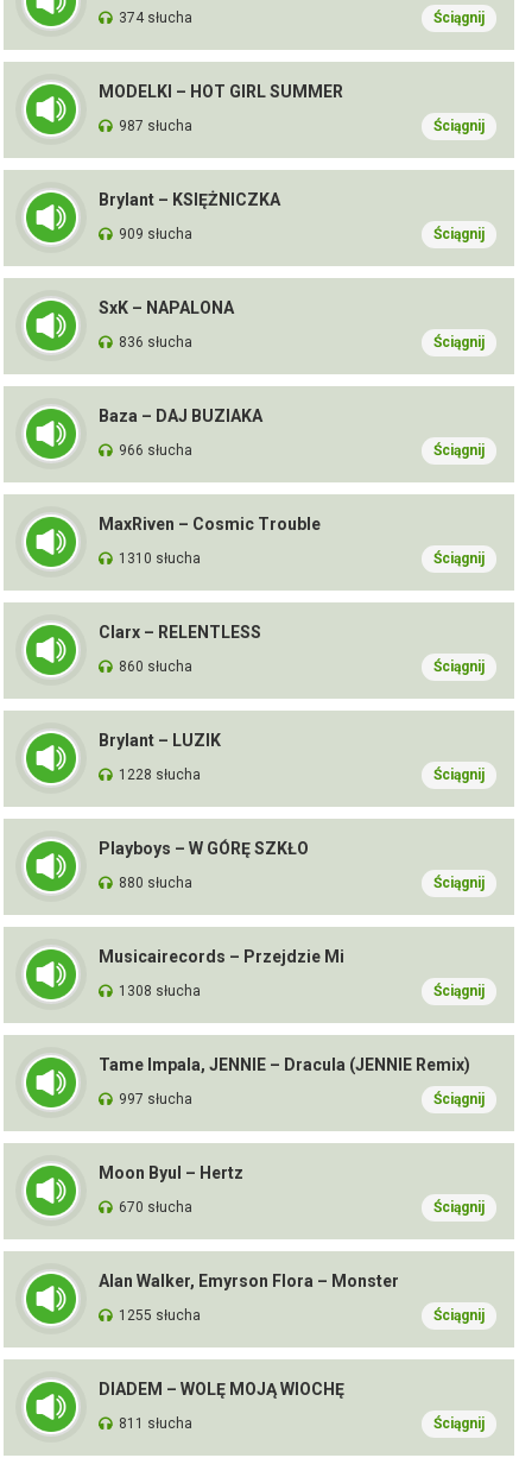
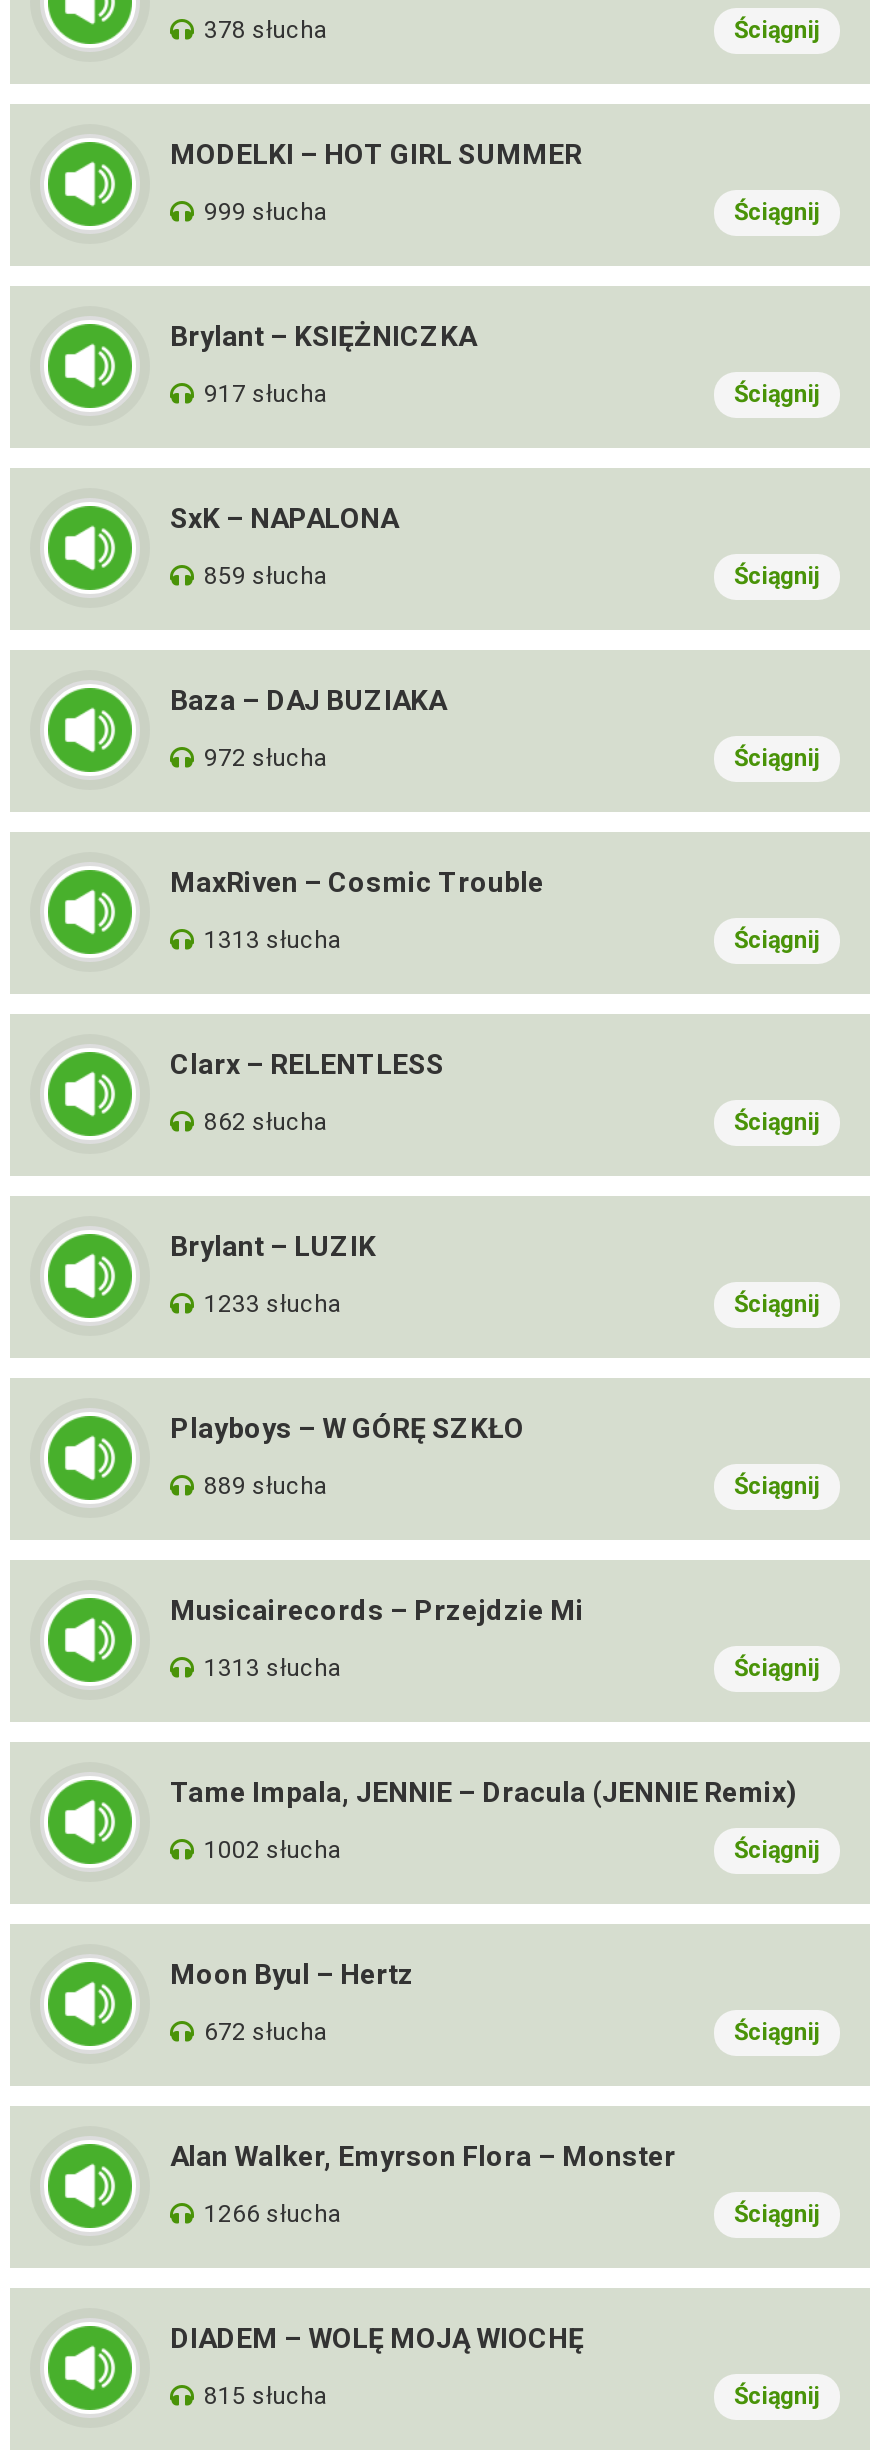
- 374 słucha
+ 378 słucha

- 987 słucha
+ 999 słucha

- 909 słucha
+ 917 słucha

- 836 słucha
+ 859 słucha

- 966 słucha
+ 972 słucha

- 1310 słucha
+ 1313 słucha

- 860 słucha
+ 862 słucha

- 1228 słucha
+ 1233 słucha

- 880 słucha
+ 889 słucha

- 1308 słucha
+ 1313 słucha

- 997 słucha
+ 1002 słucha

- 670 słucha
+ 672 słucha

- 1255 słucha
+ 1266 słucha

- 811 słucha
+ 815 słucha
